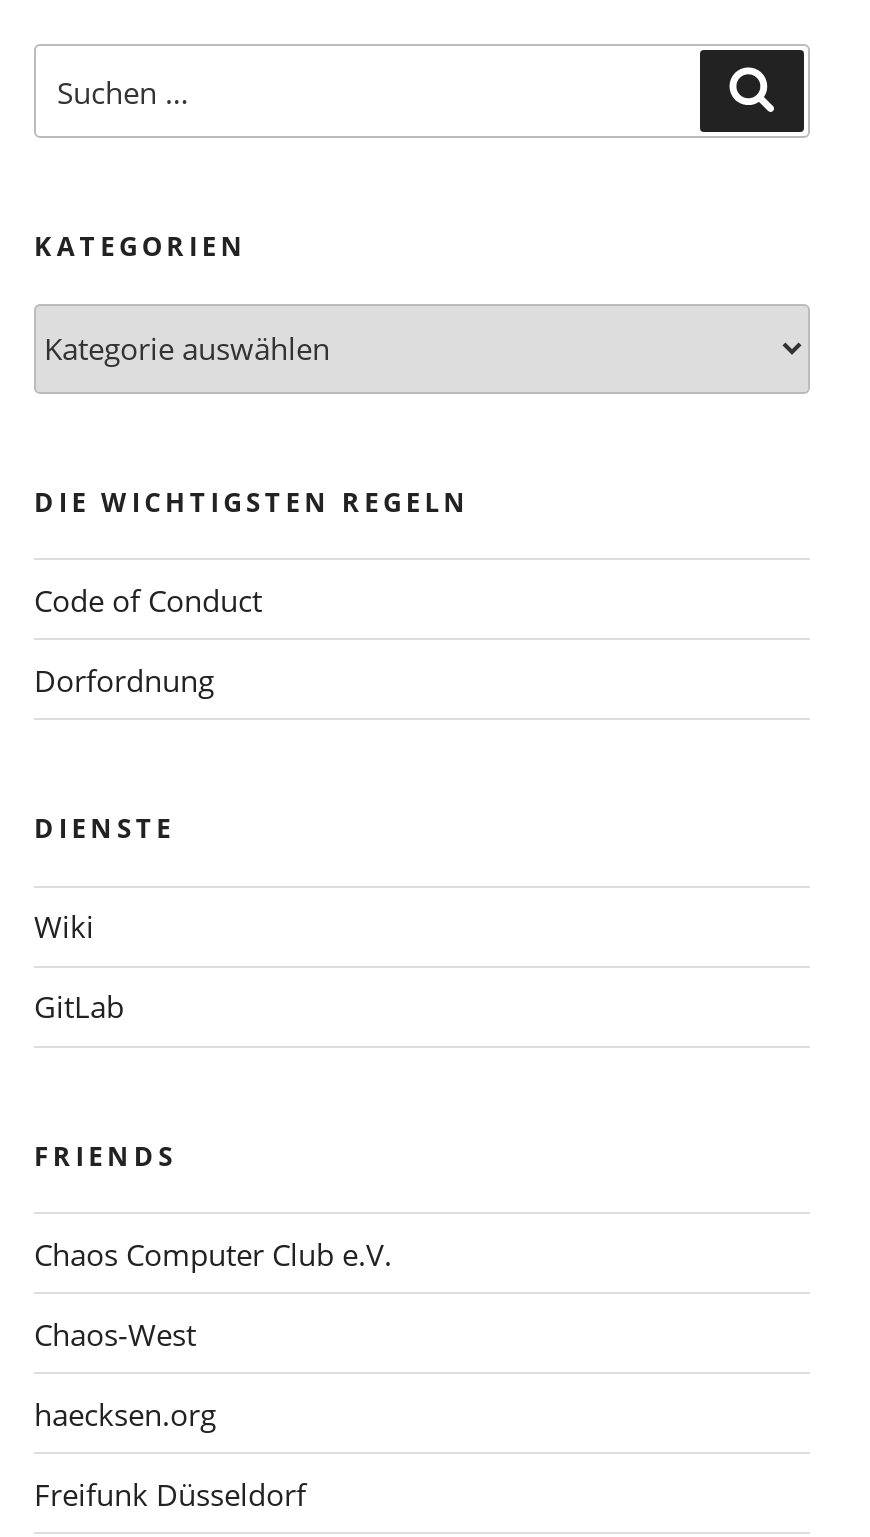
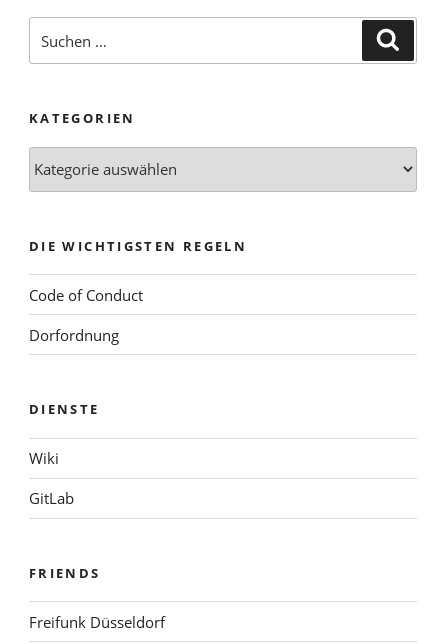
- Chaos Computer Club e.V.
- Chaos-West
- haecksen.org
